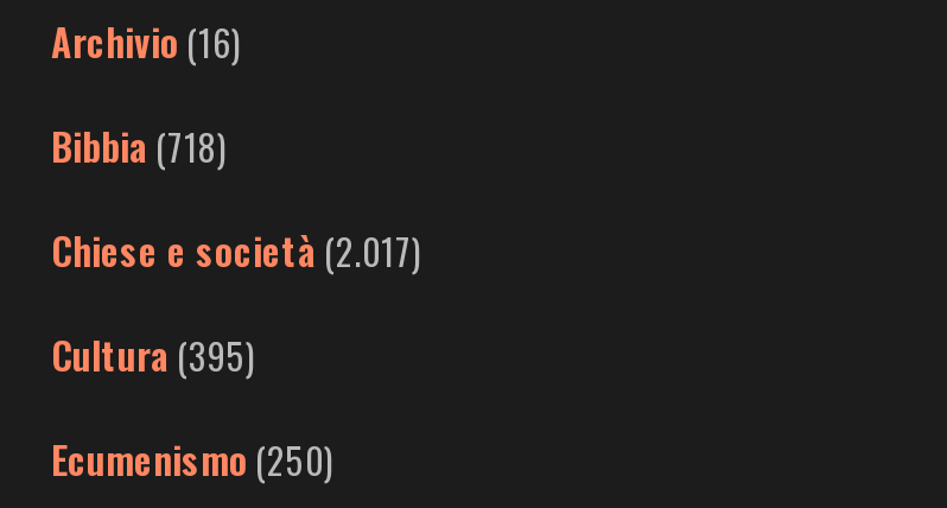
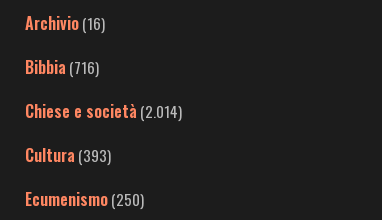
- Bibbia (718)
+ Bibbia (716)

- Chiese e società (2.017)
+ Chiese e società (2.014)

- Cultura (395)
+ Cultura (393)
